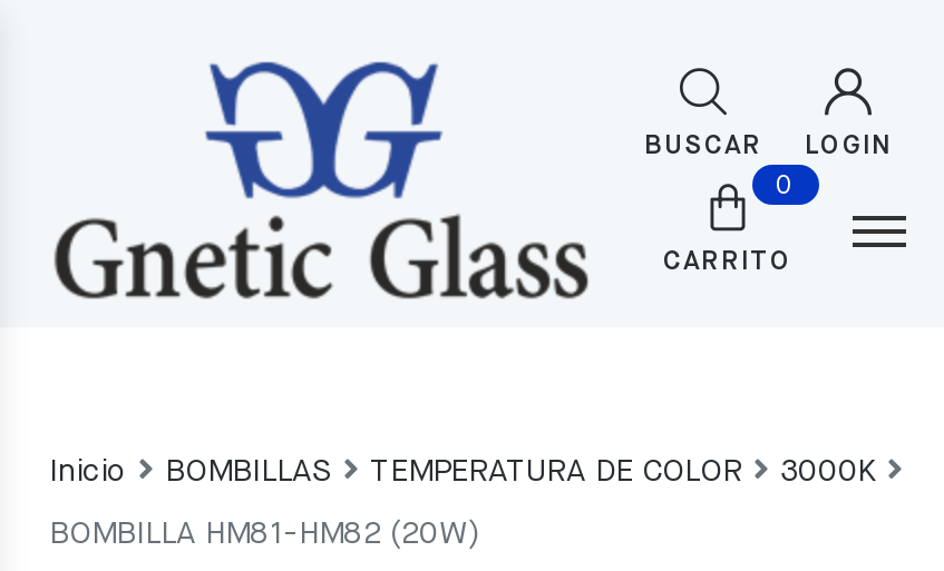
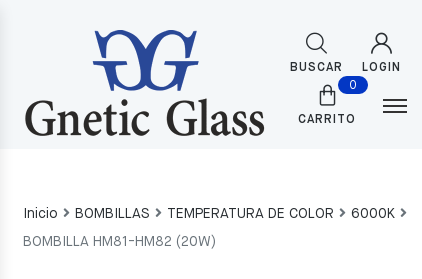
- Inicio BOMBILLAS TEMPERATURA DE COLOR 3000K
+ Inicio BOMBILLAS TEMPERATURA DE COLOR 6000K
